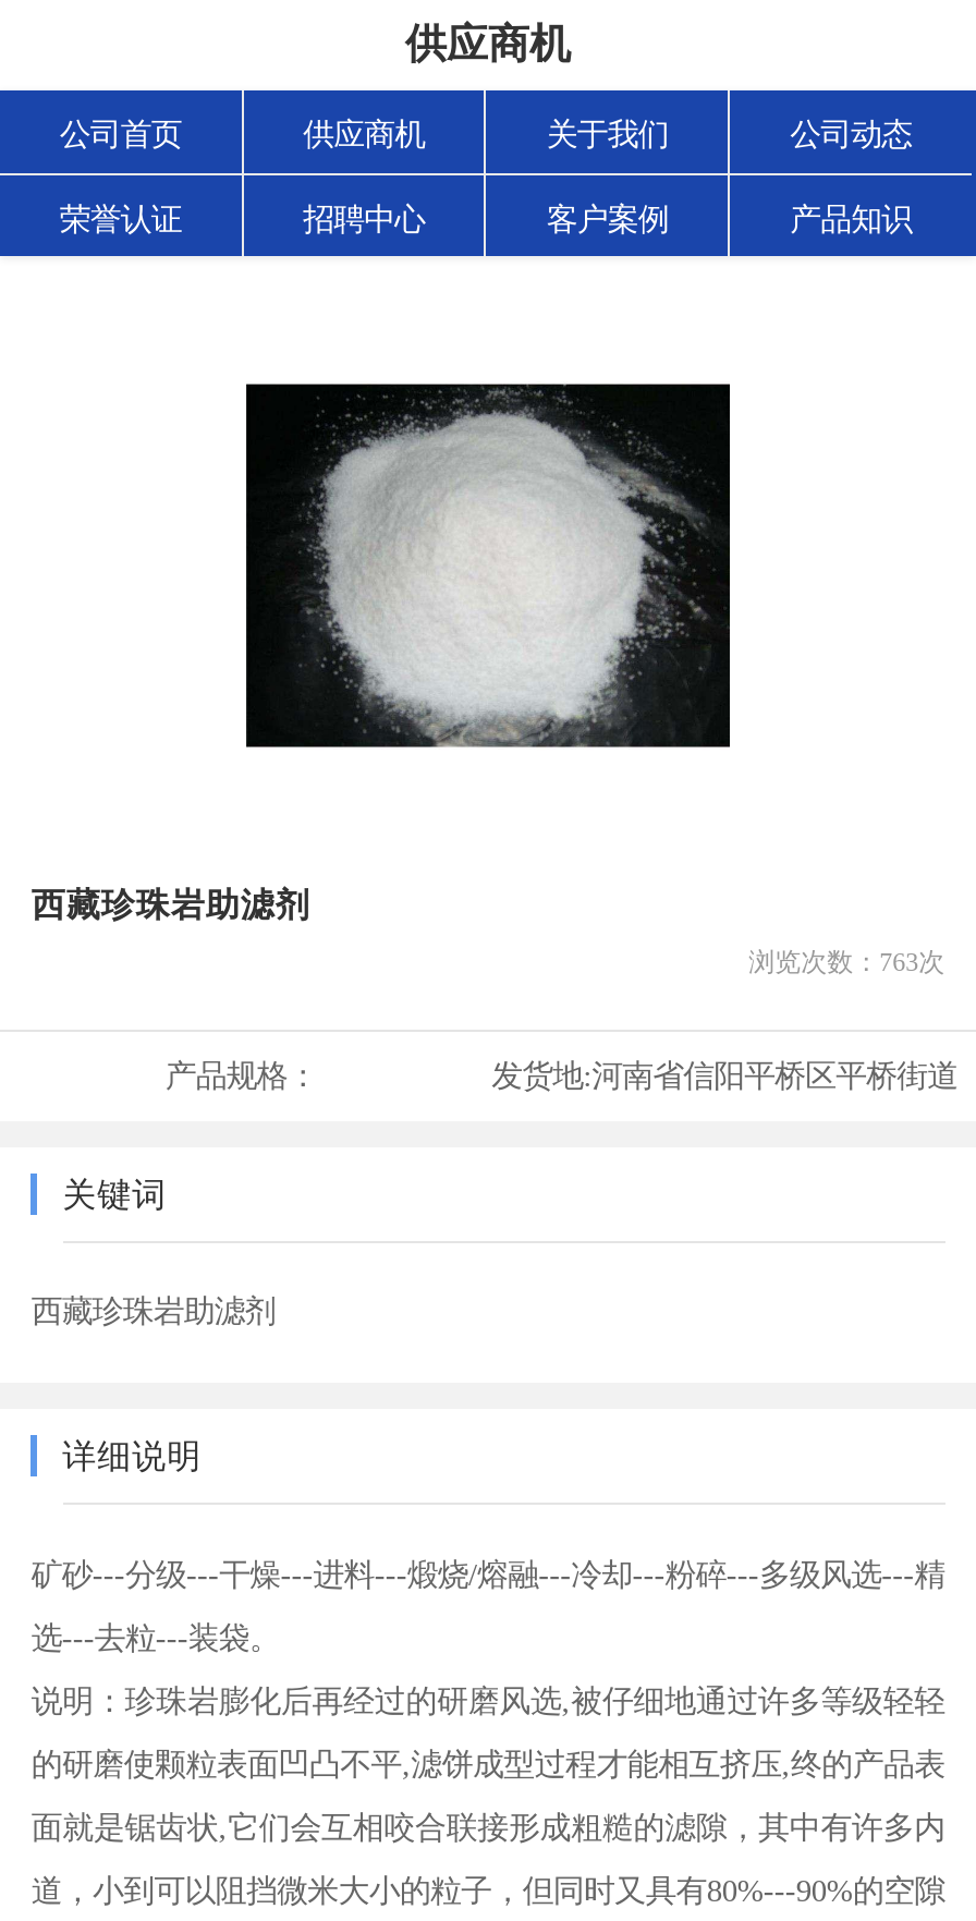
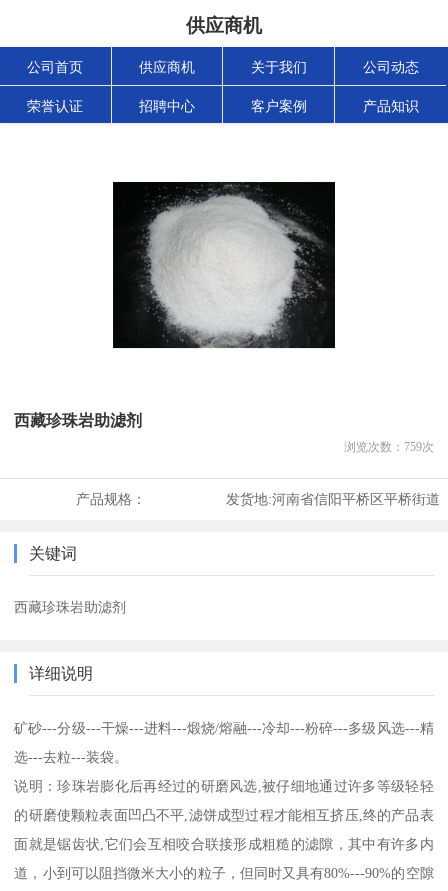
- 浏览次数：763次
+ 浏览次数：759次
